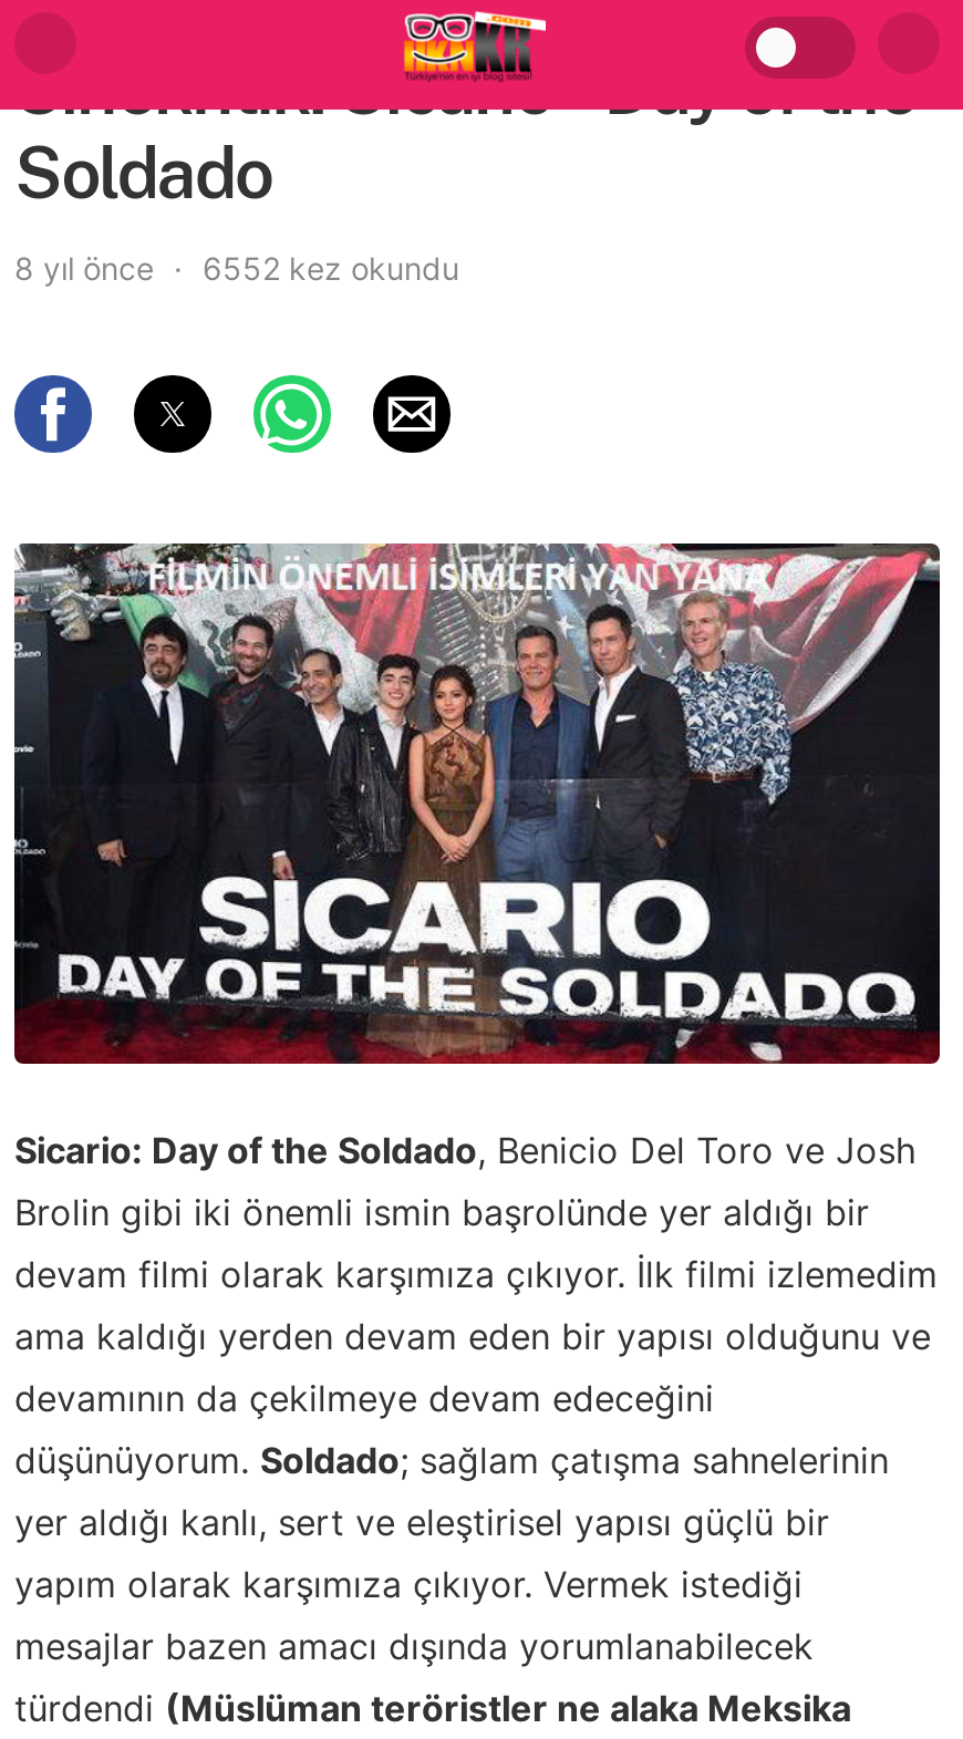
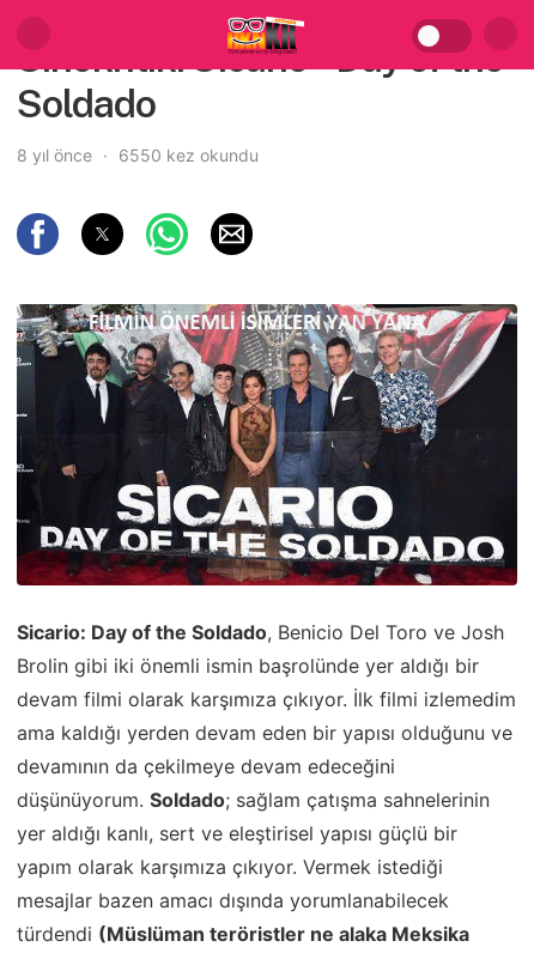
- 8 yıl önce 6552 kez okundu
+ 8 yıl önce 6550 kez okundu
